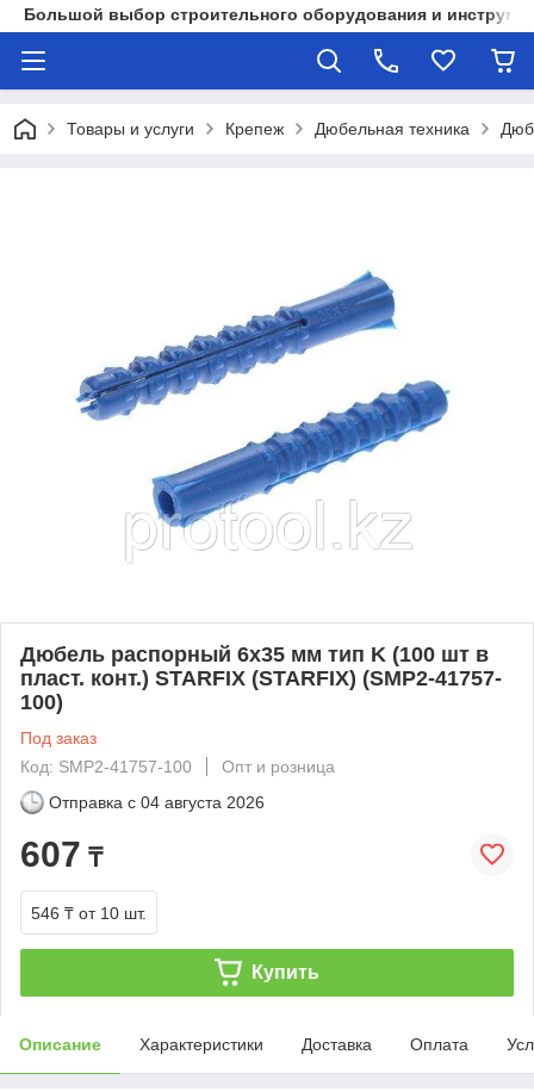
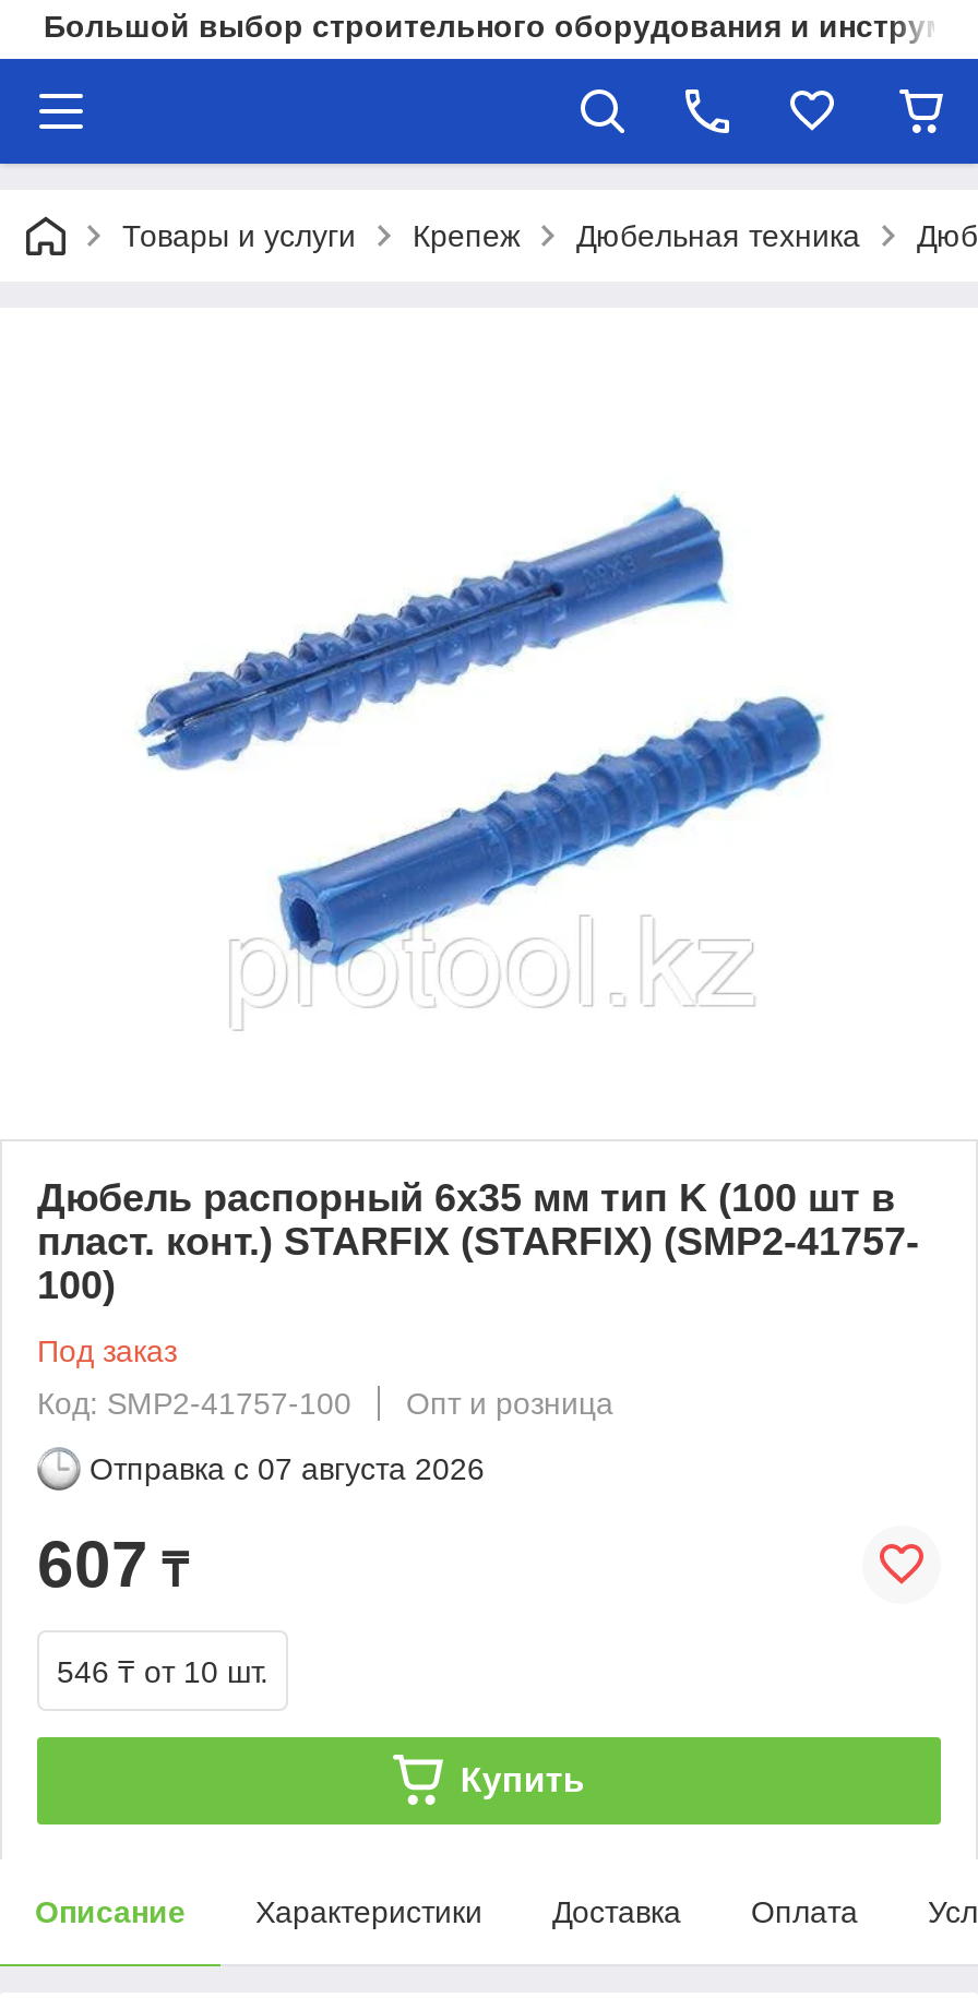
- Отправка с 04 августа 2026
+ Отправка с 07 августа 2026
